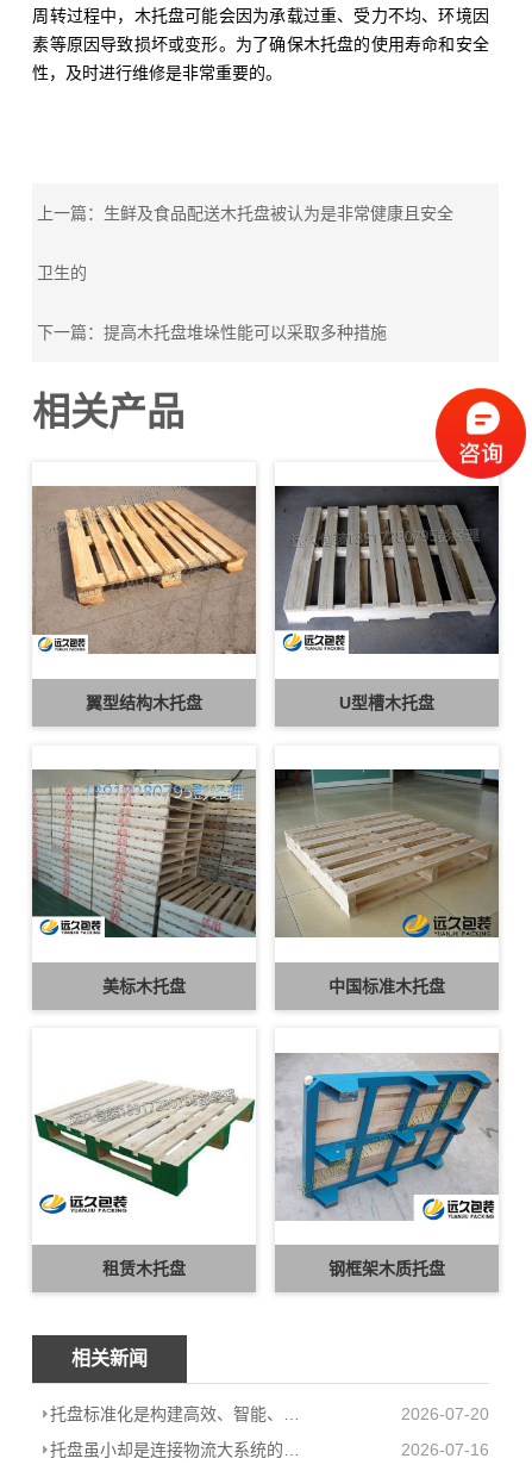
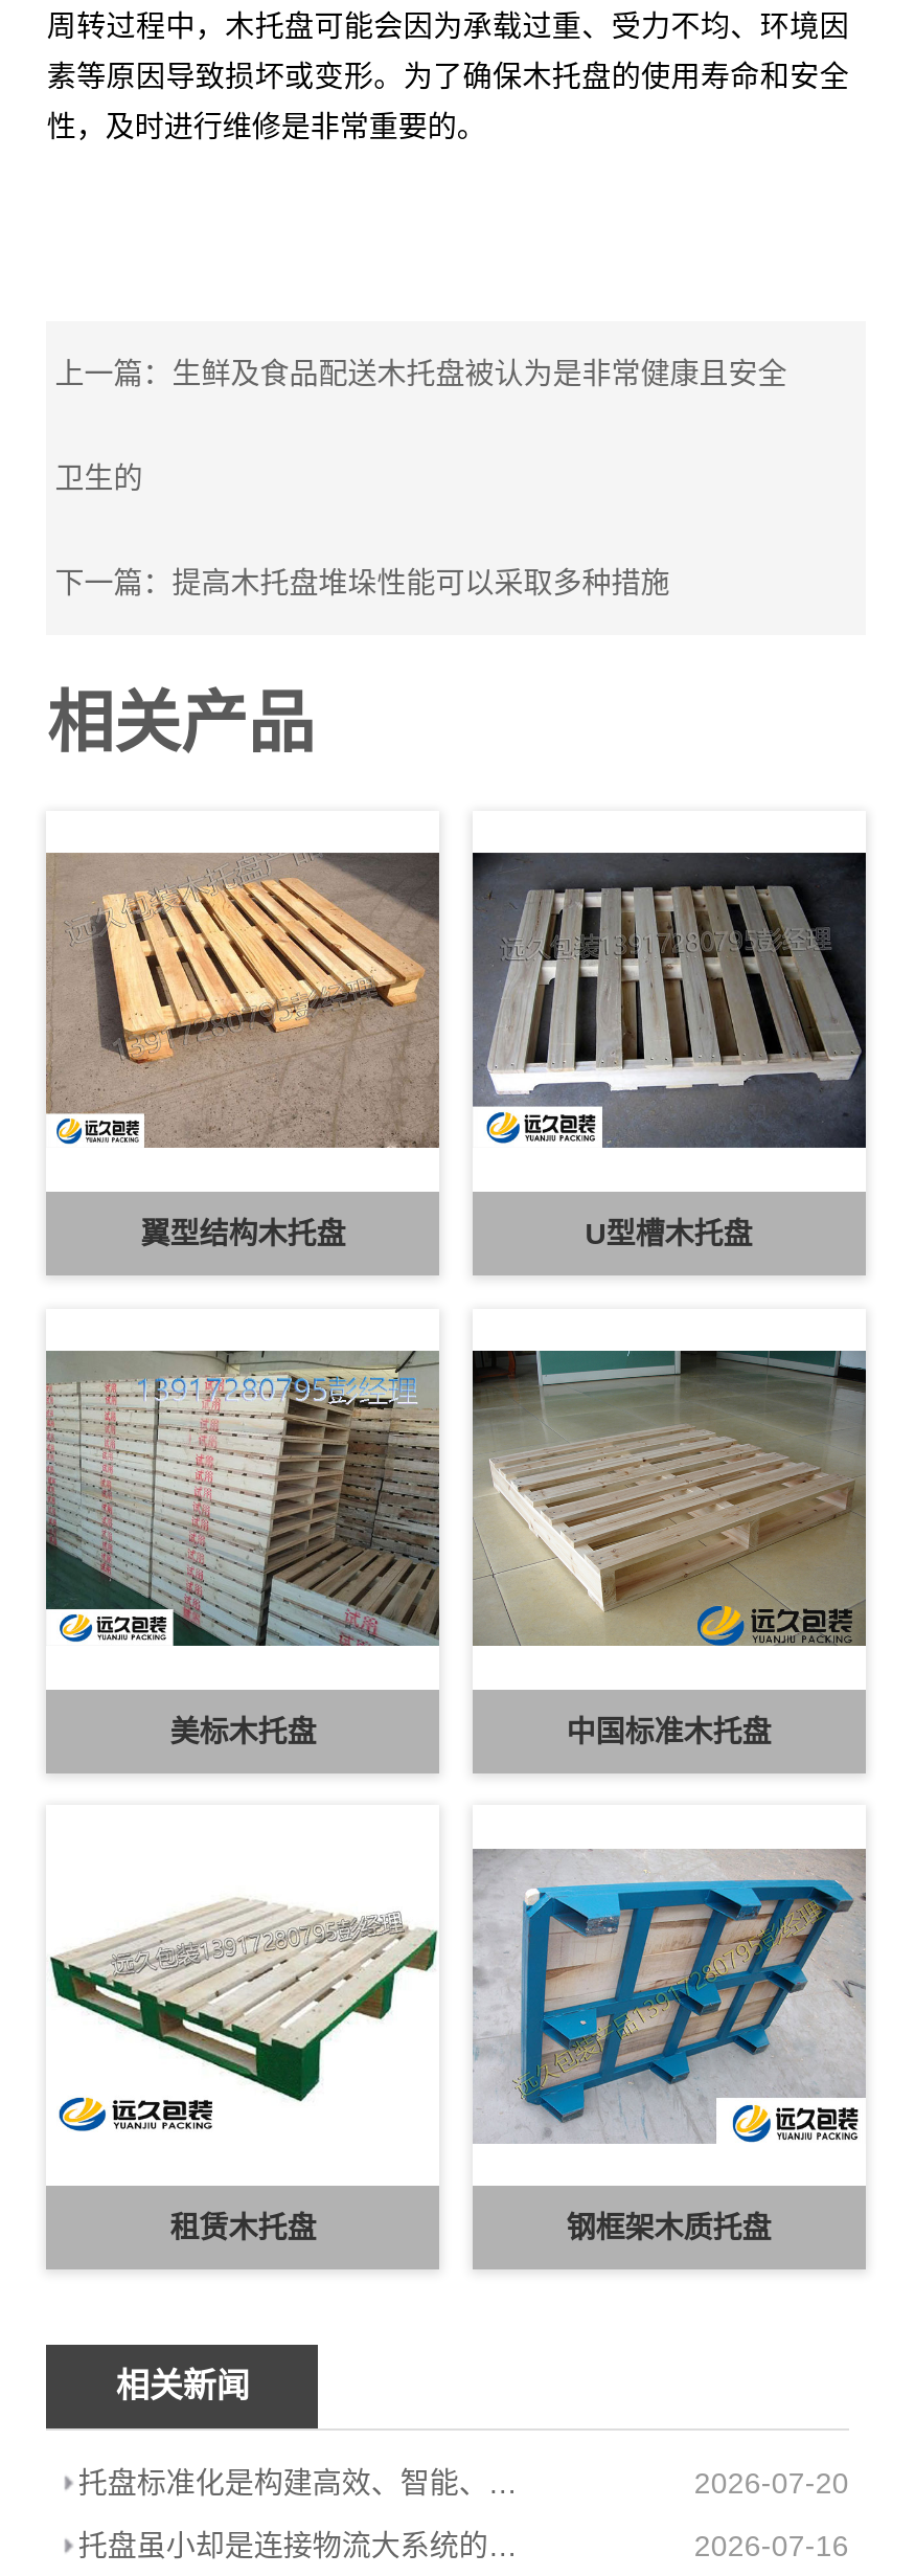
- [image]
